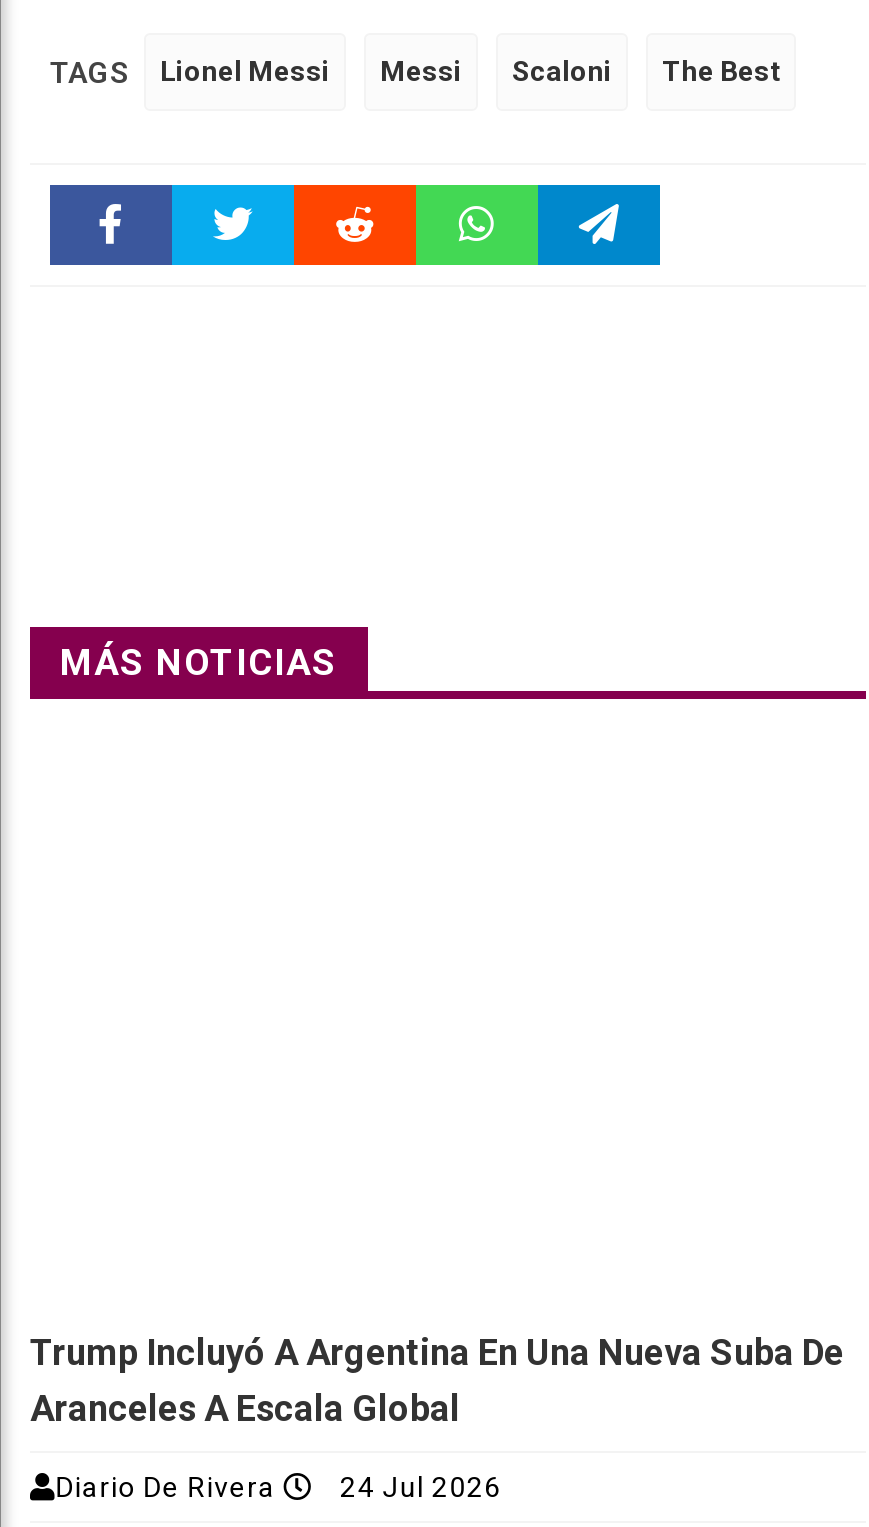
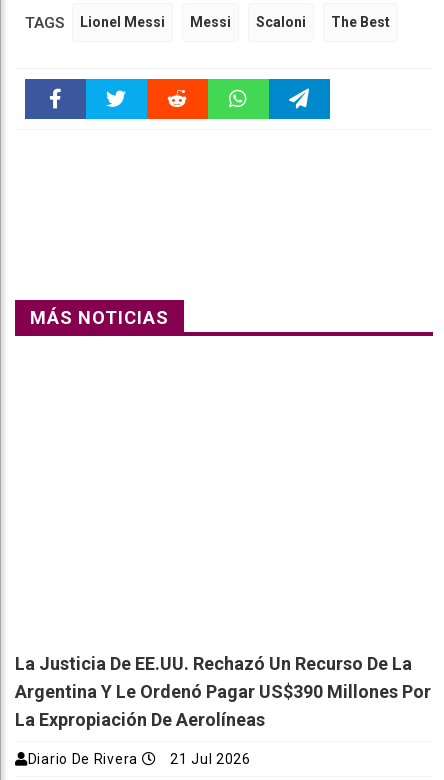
- Trump Incluyó A Argentina En Una Nueva Suba De
- Aranceles A Escala Global
+ La Justicia De EE.UU. Rechazó Un Recurso De La
+ Argentina Y Le Ordenó Pagar US$390 Millones Por
+ La Expropiación De Aerolíneas

- Diario De Rivera 24 Jul 2026
+ Diario De Rivera 21 Jul 2026
